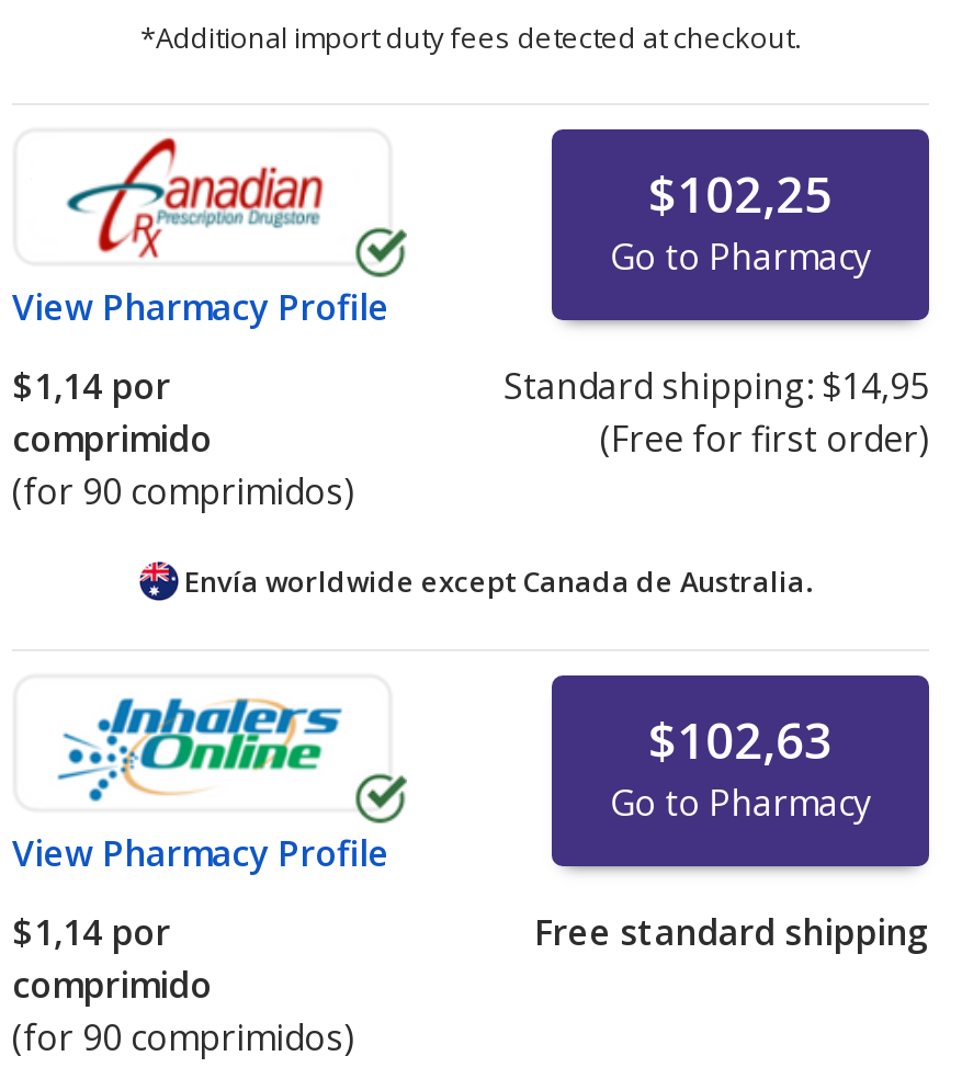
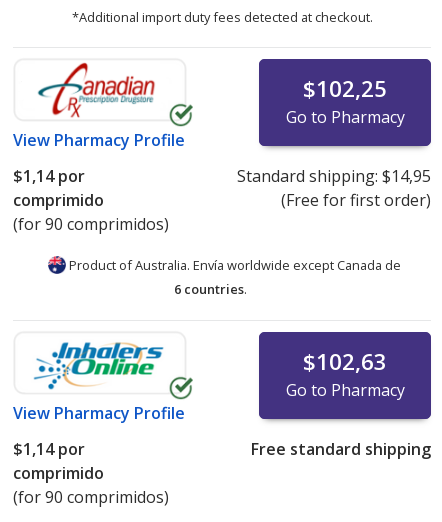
- Envía worldwide except Canada de Australia.
+ Product of Australia. Envía worldwide except Canada de
+ 6 countries.
